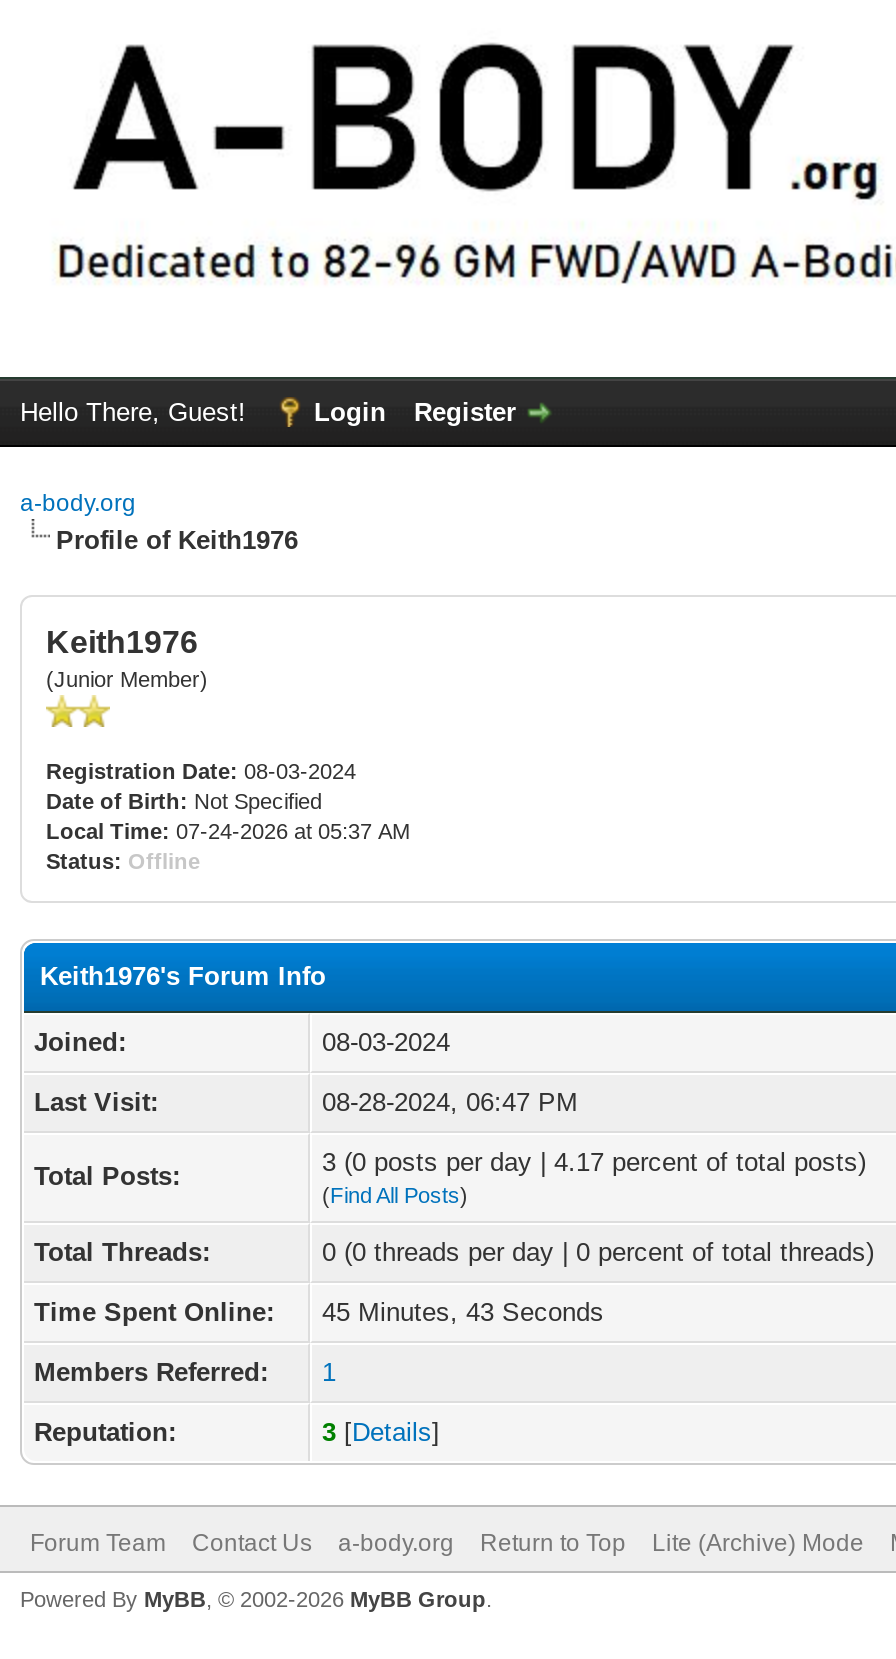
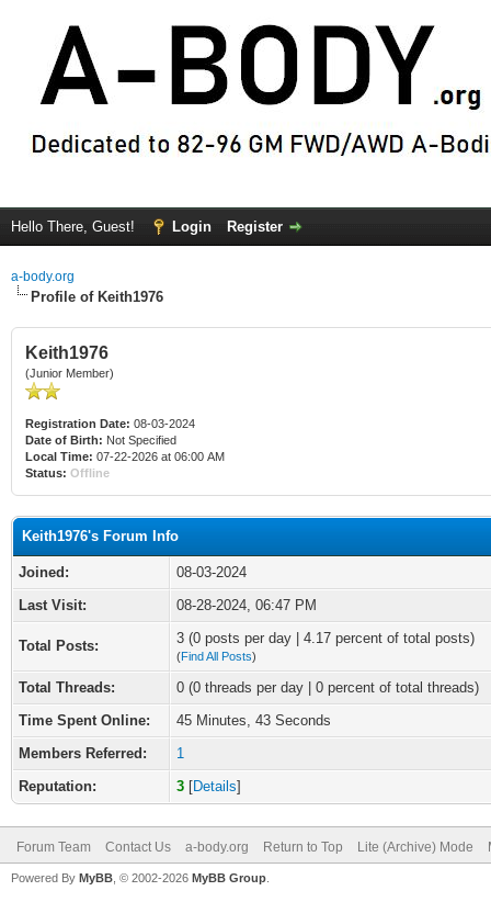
- Local Time: 07-24-2026 at 05:37 AM
+ Local Time: 07-22-2026 at 06:00 AM
